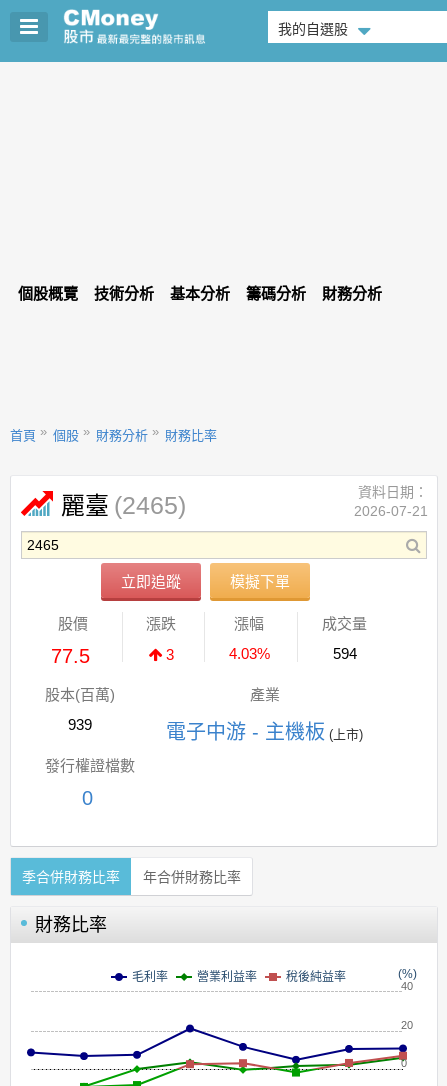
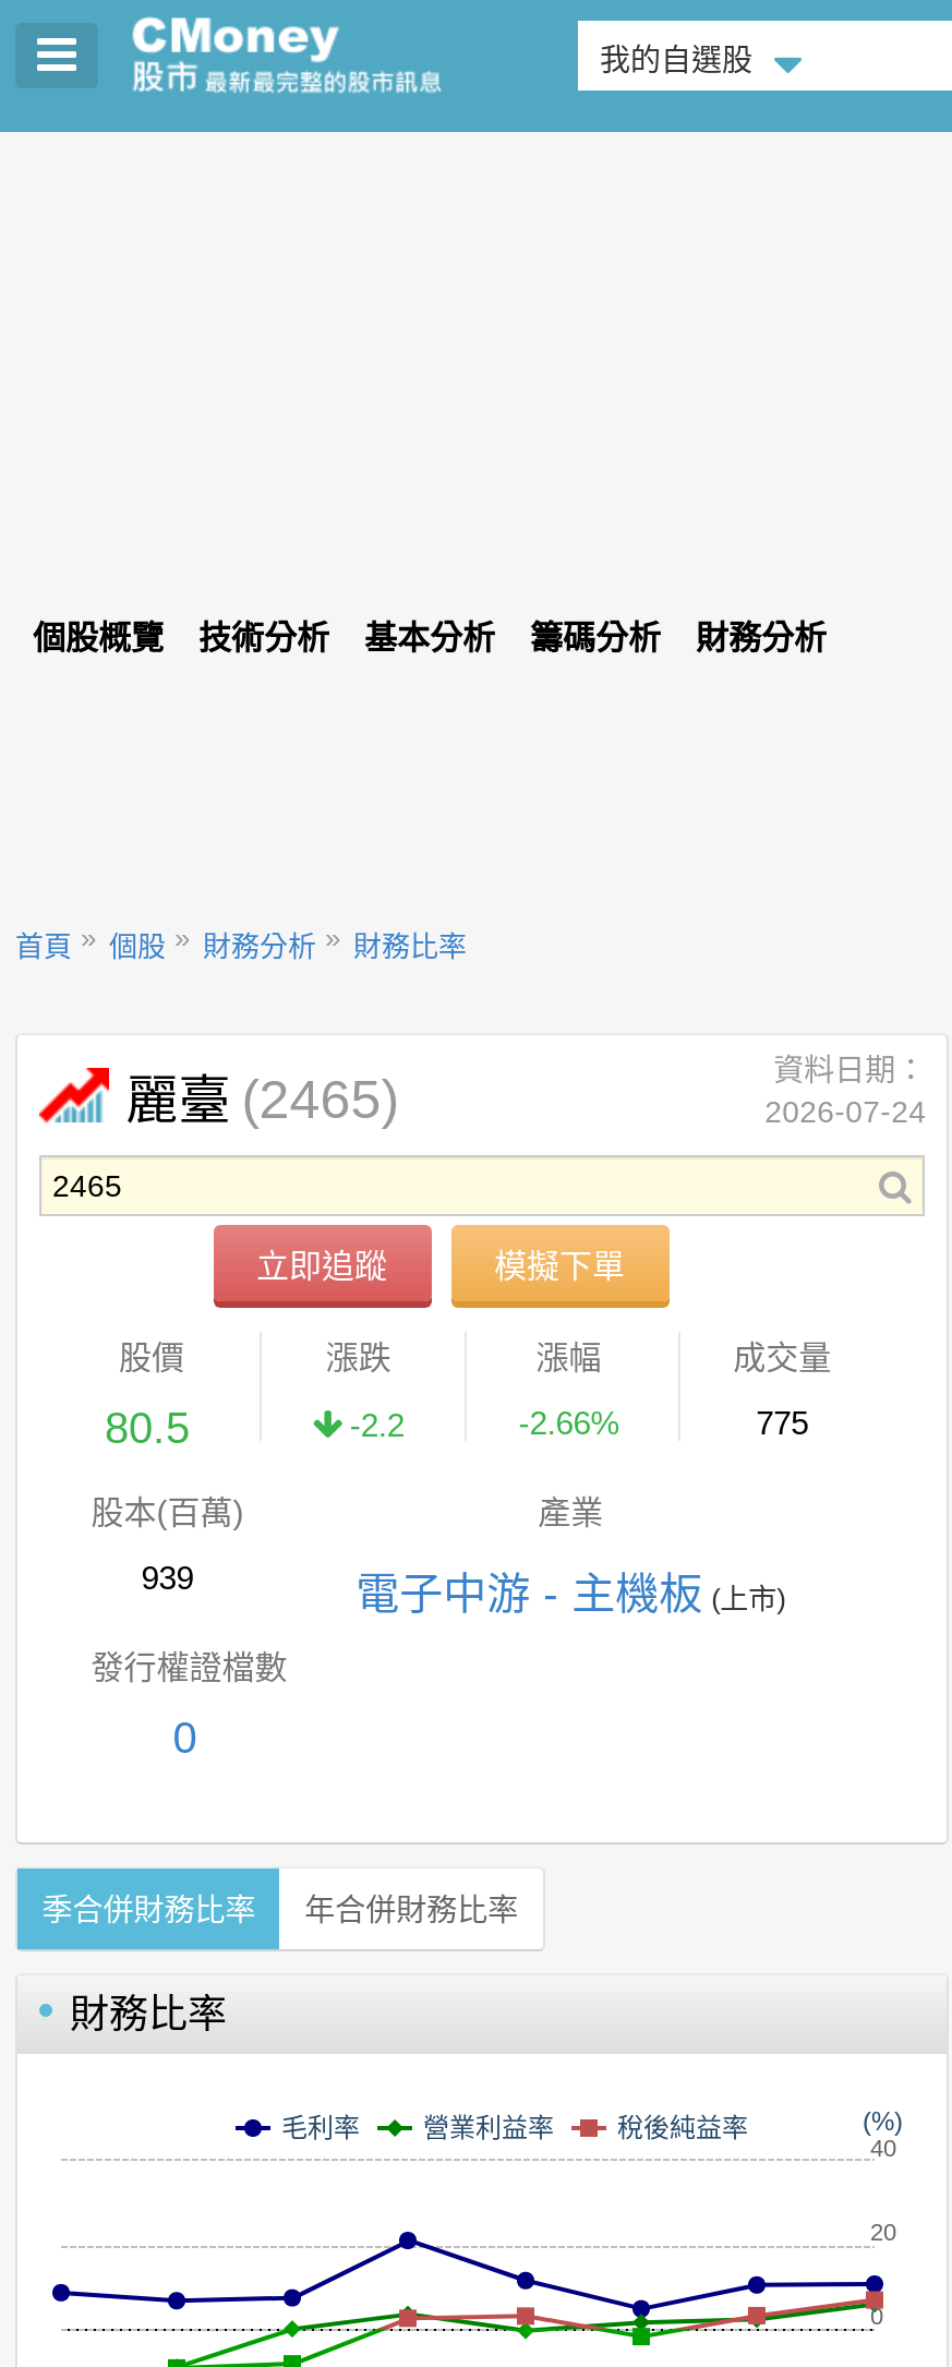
- 2026-07-21
+ 2026-07-24

- 77.5
+ 80.5

- 3
+ -2.2

- 4.03%
+ -2.66%

- 594
+ 775
